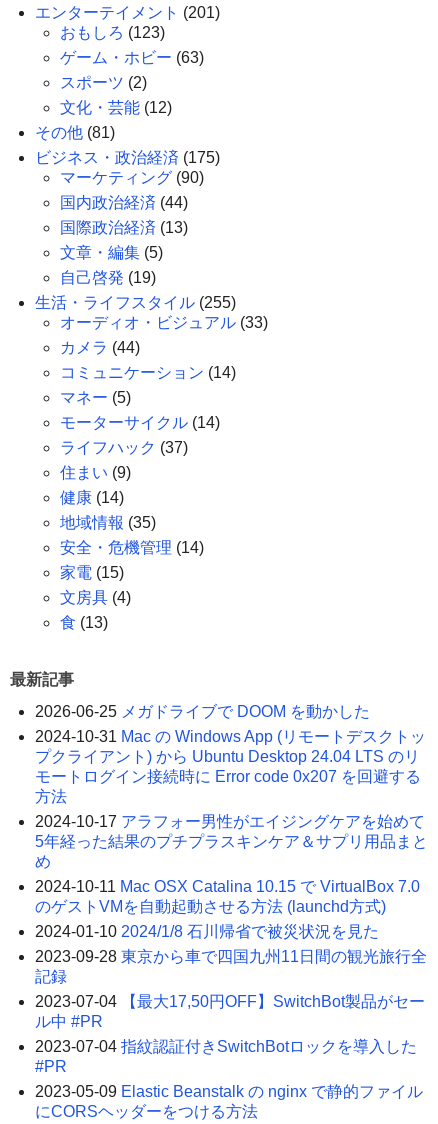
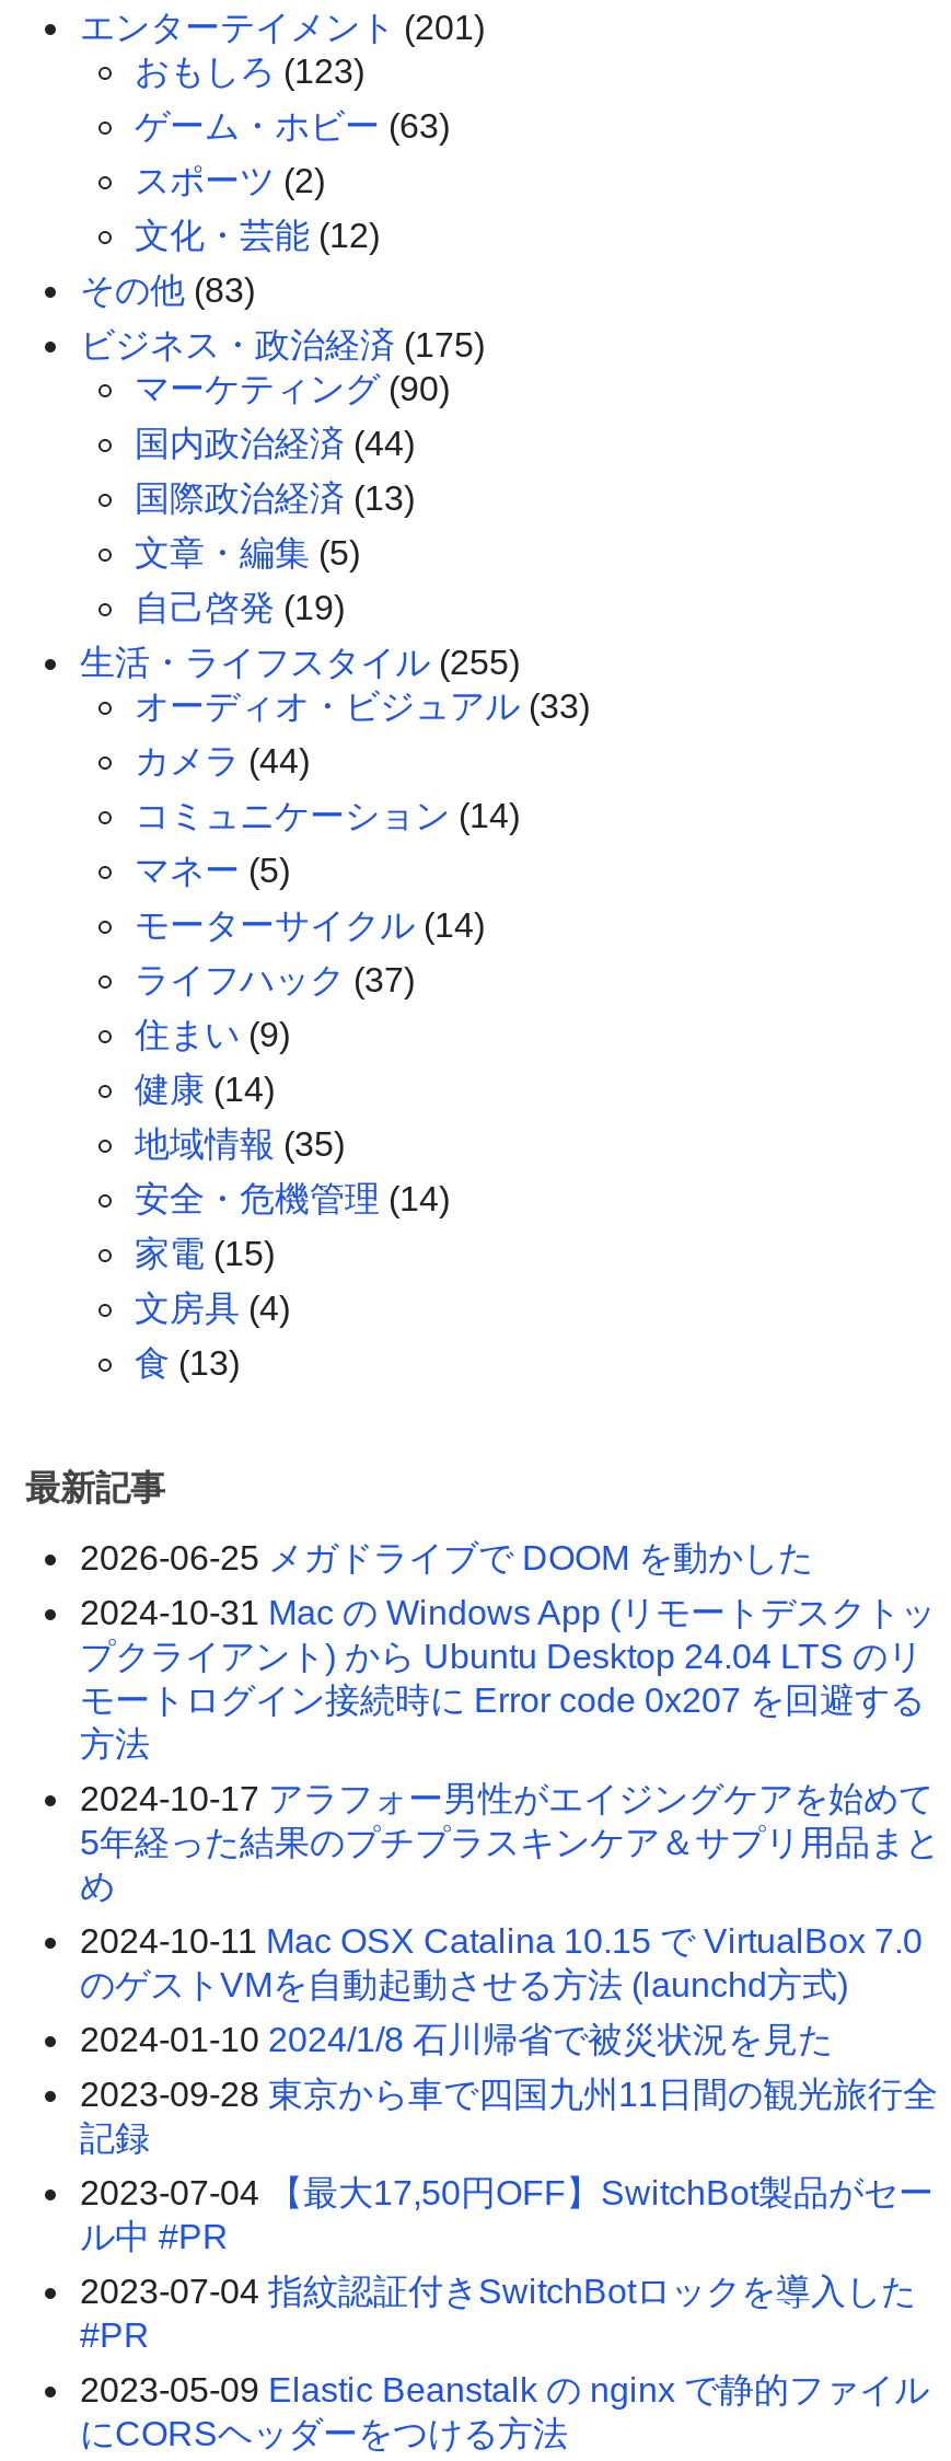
- その他(81)
+ その他(83)
